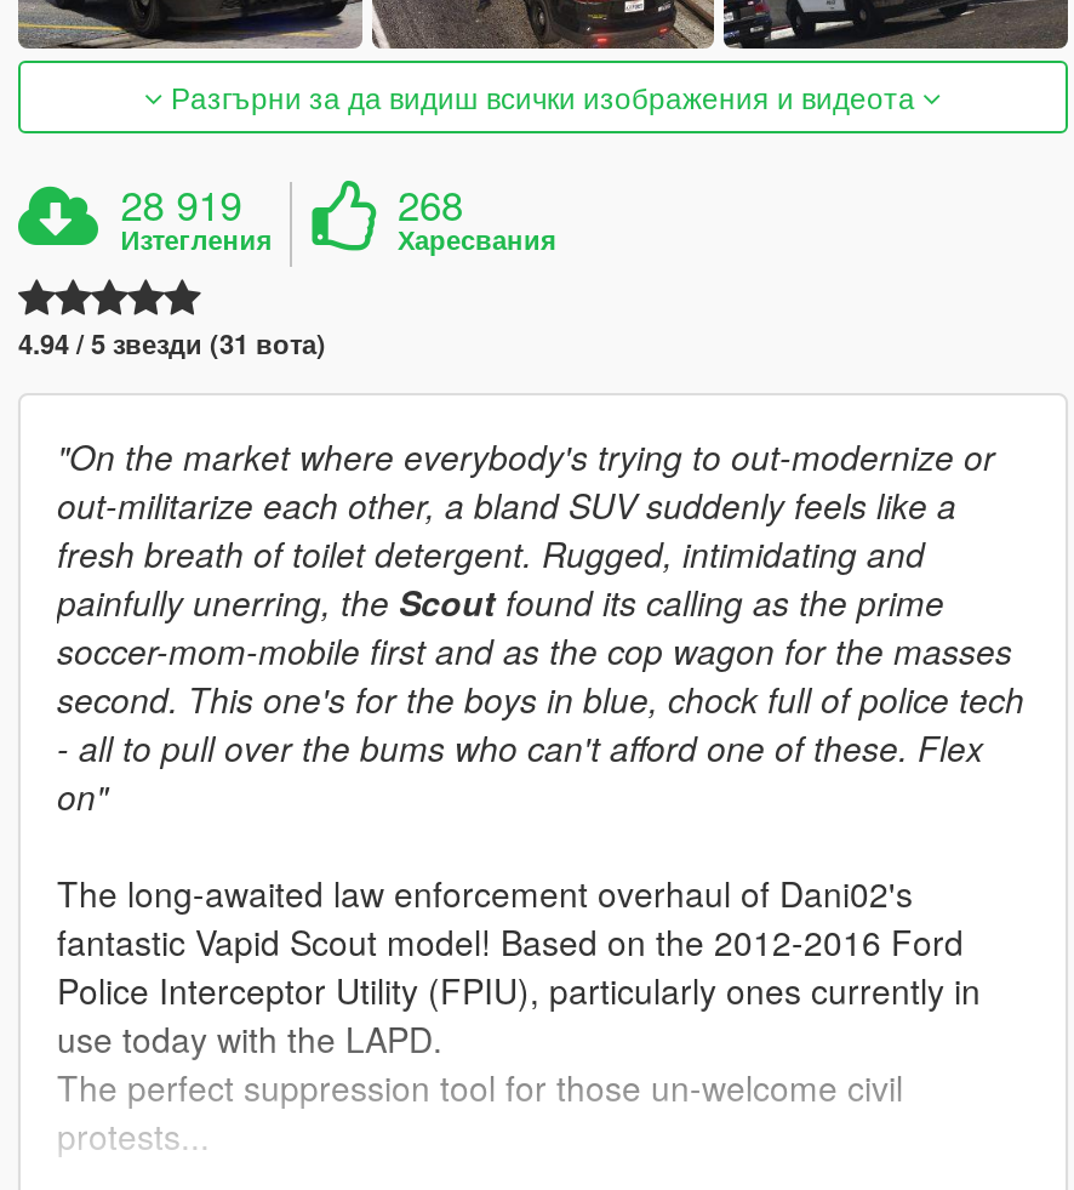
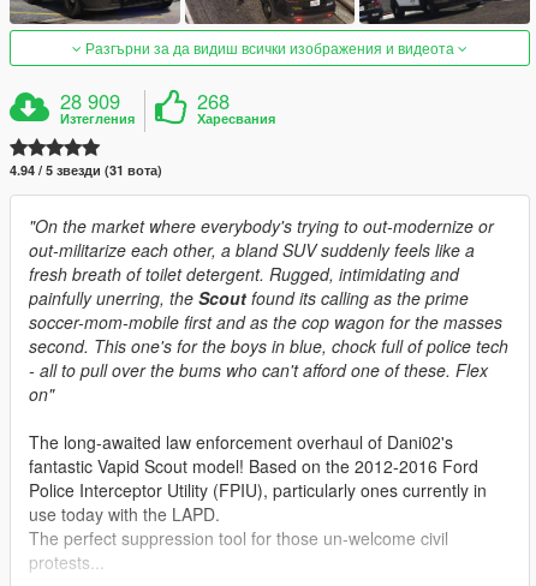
- 28 919
+ 28 909
